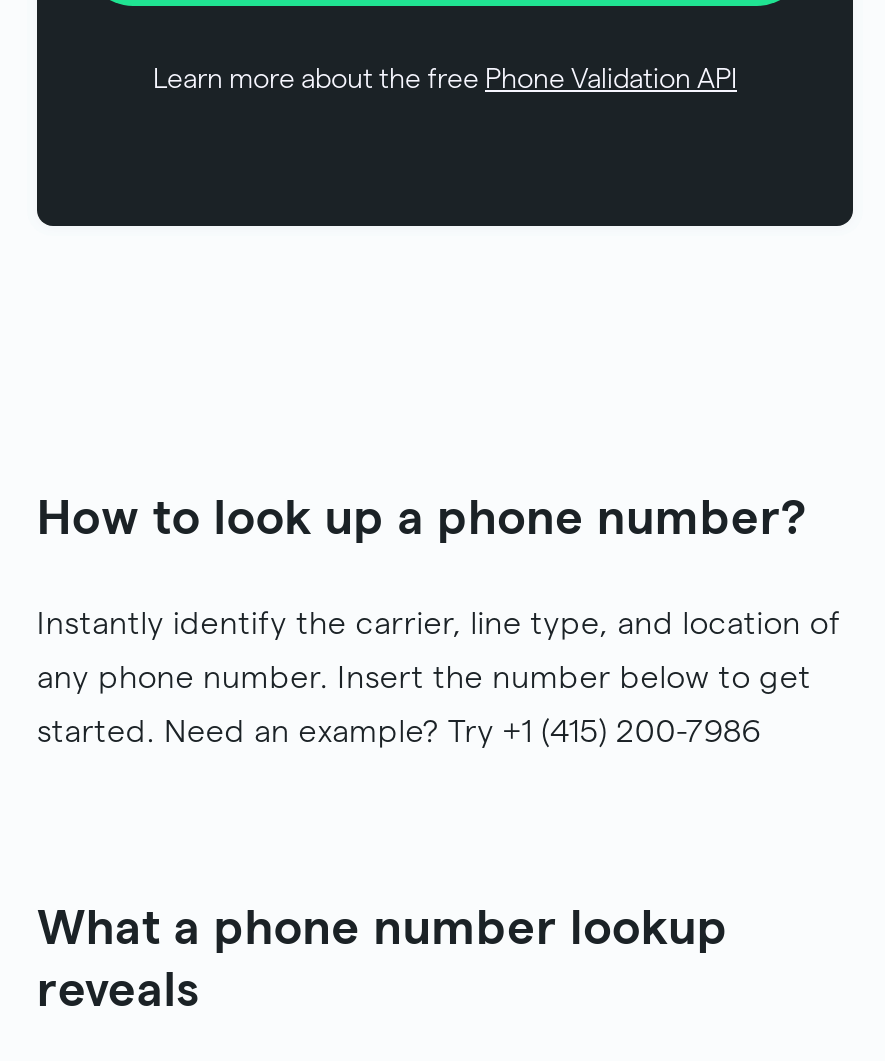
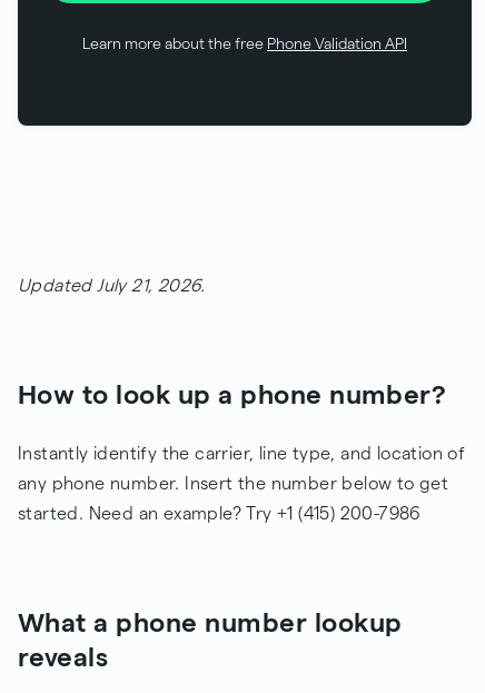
+ Updated July 21, 2026.
